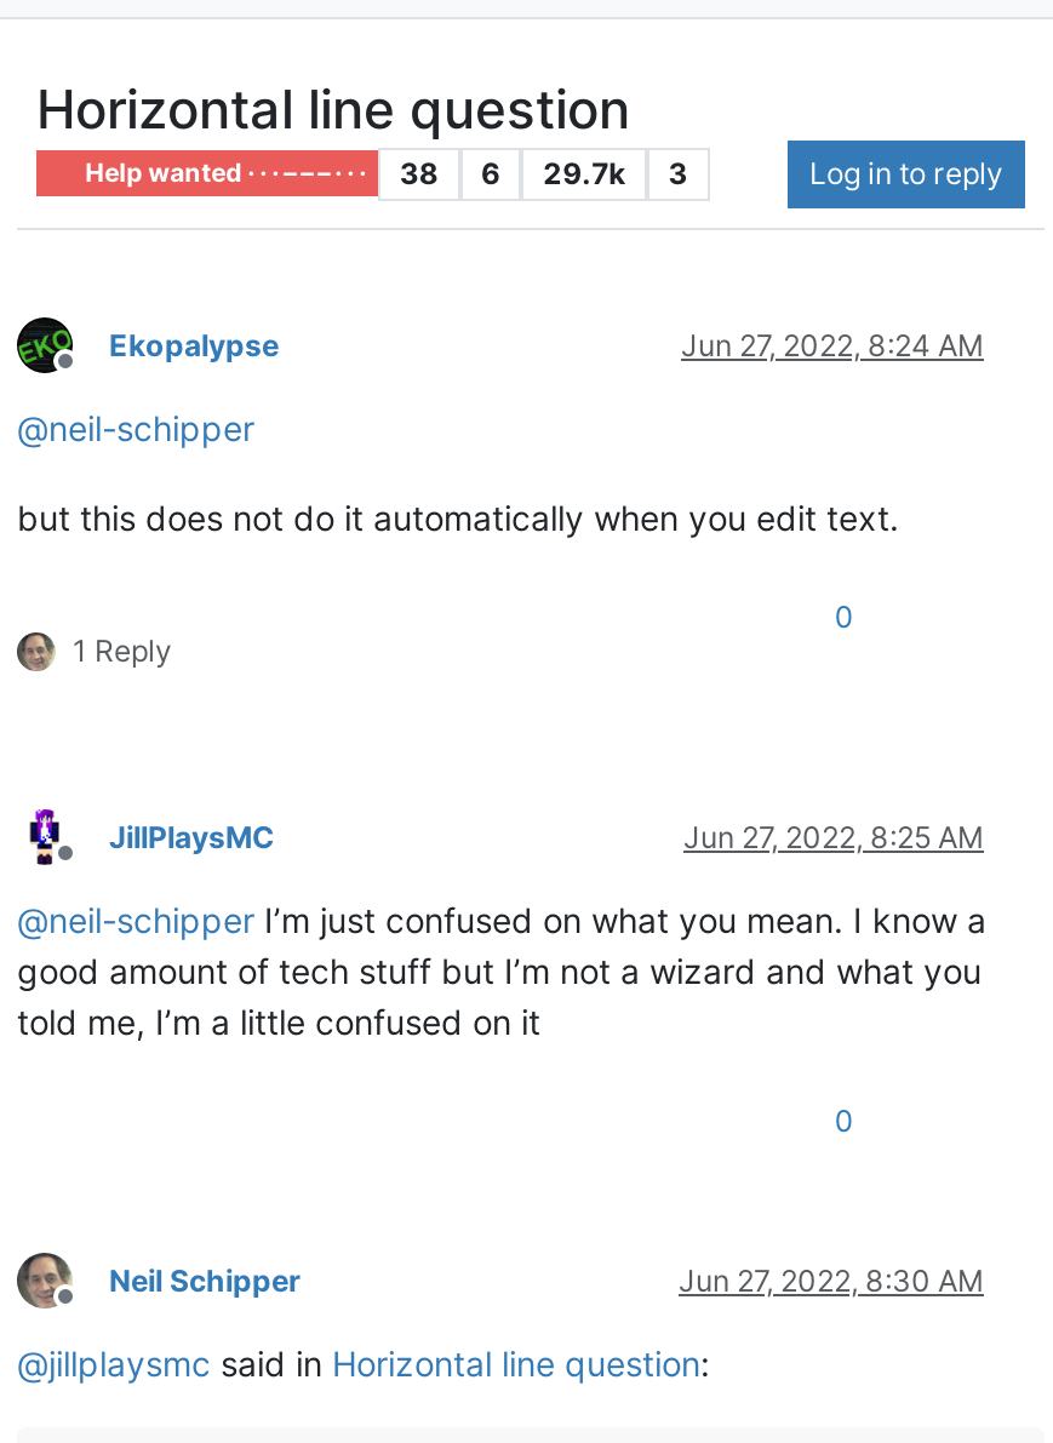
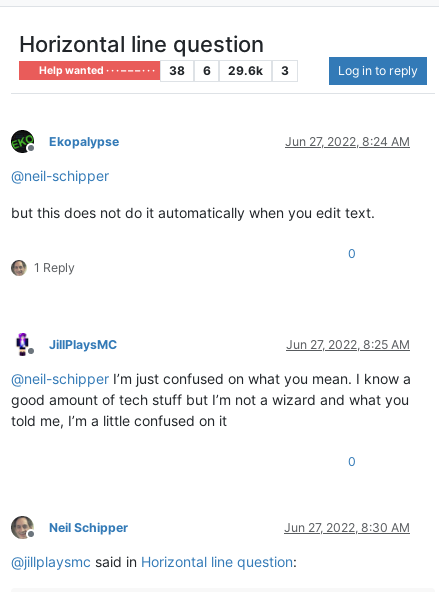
- Help wanted · · · – – – · · · 38 6 29.7k 3
+ Help wanted · · · – – – · · · 38 6 29.6k 3
